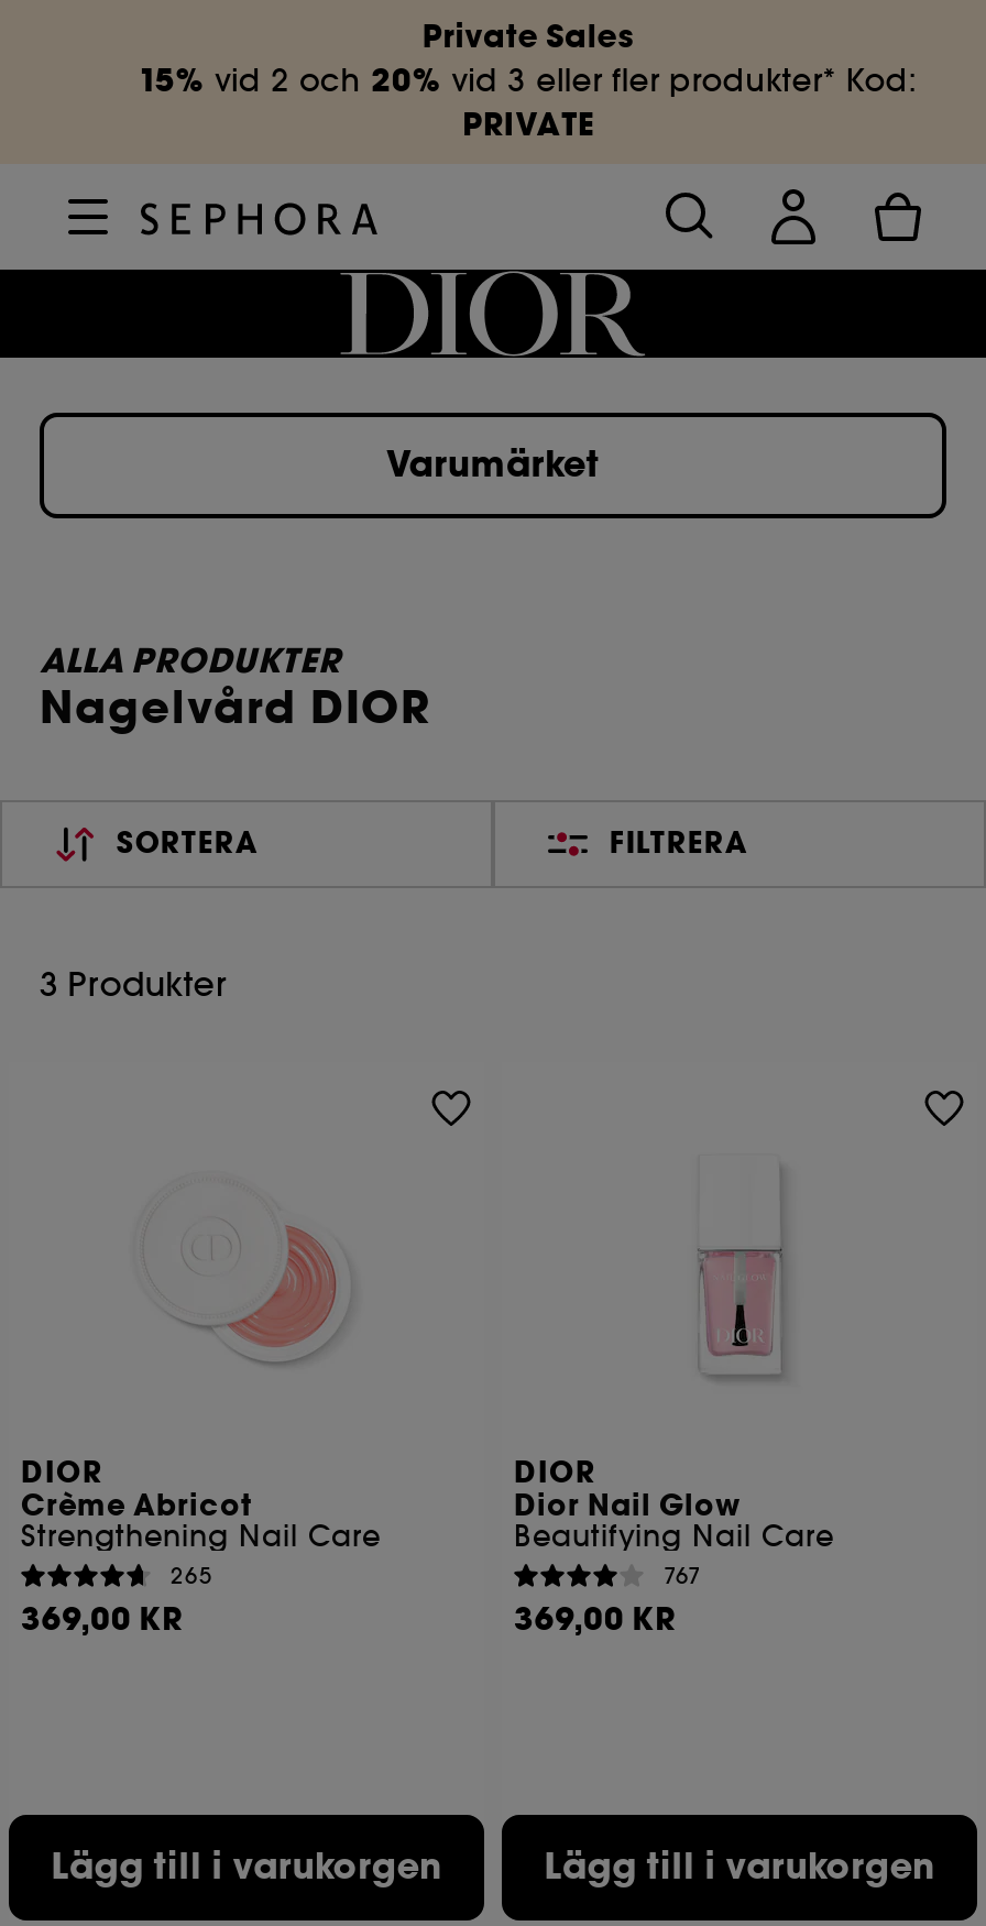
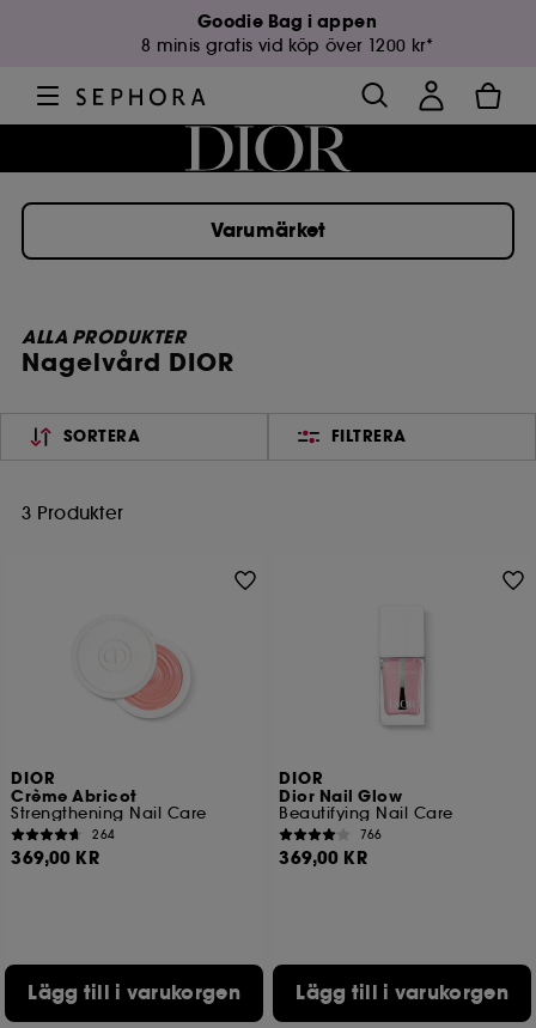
- Private Sales
- 15% vid 2 och 20% vid 3 eller fler produkter* Kod:
- PRIVATE
+ Goodie Bag i appen
+ 8 minis gratis vid köp över 1200 kr*

- 265
+ 264

- 767
+ 766
